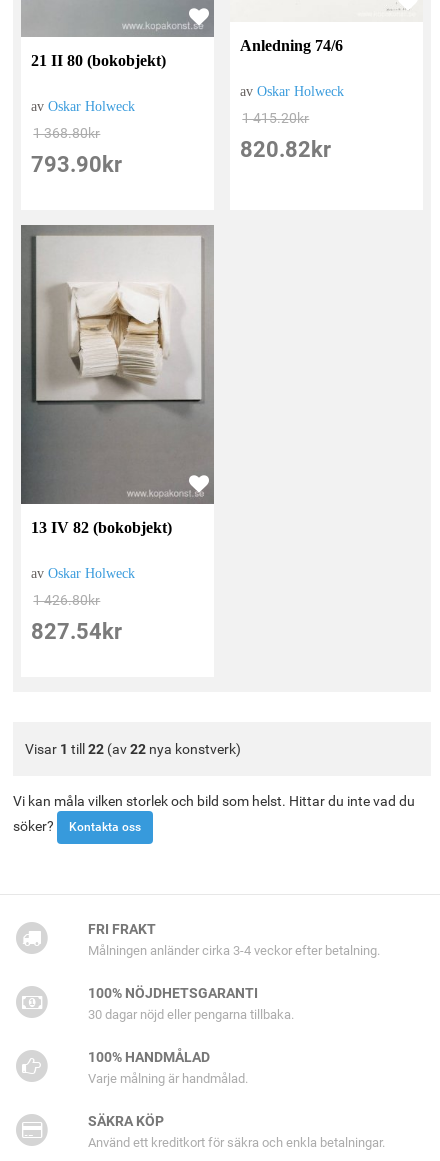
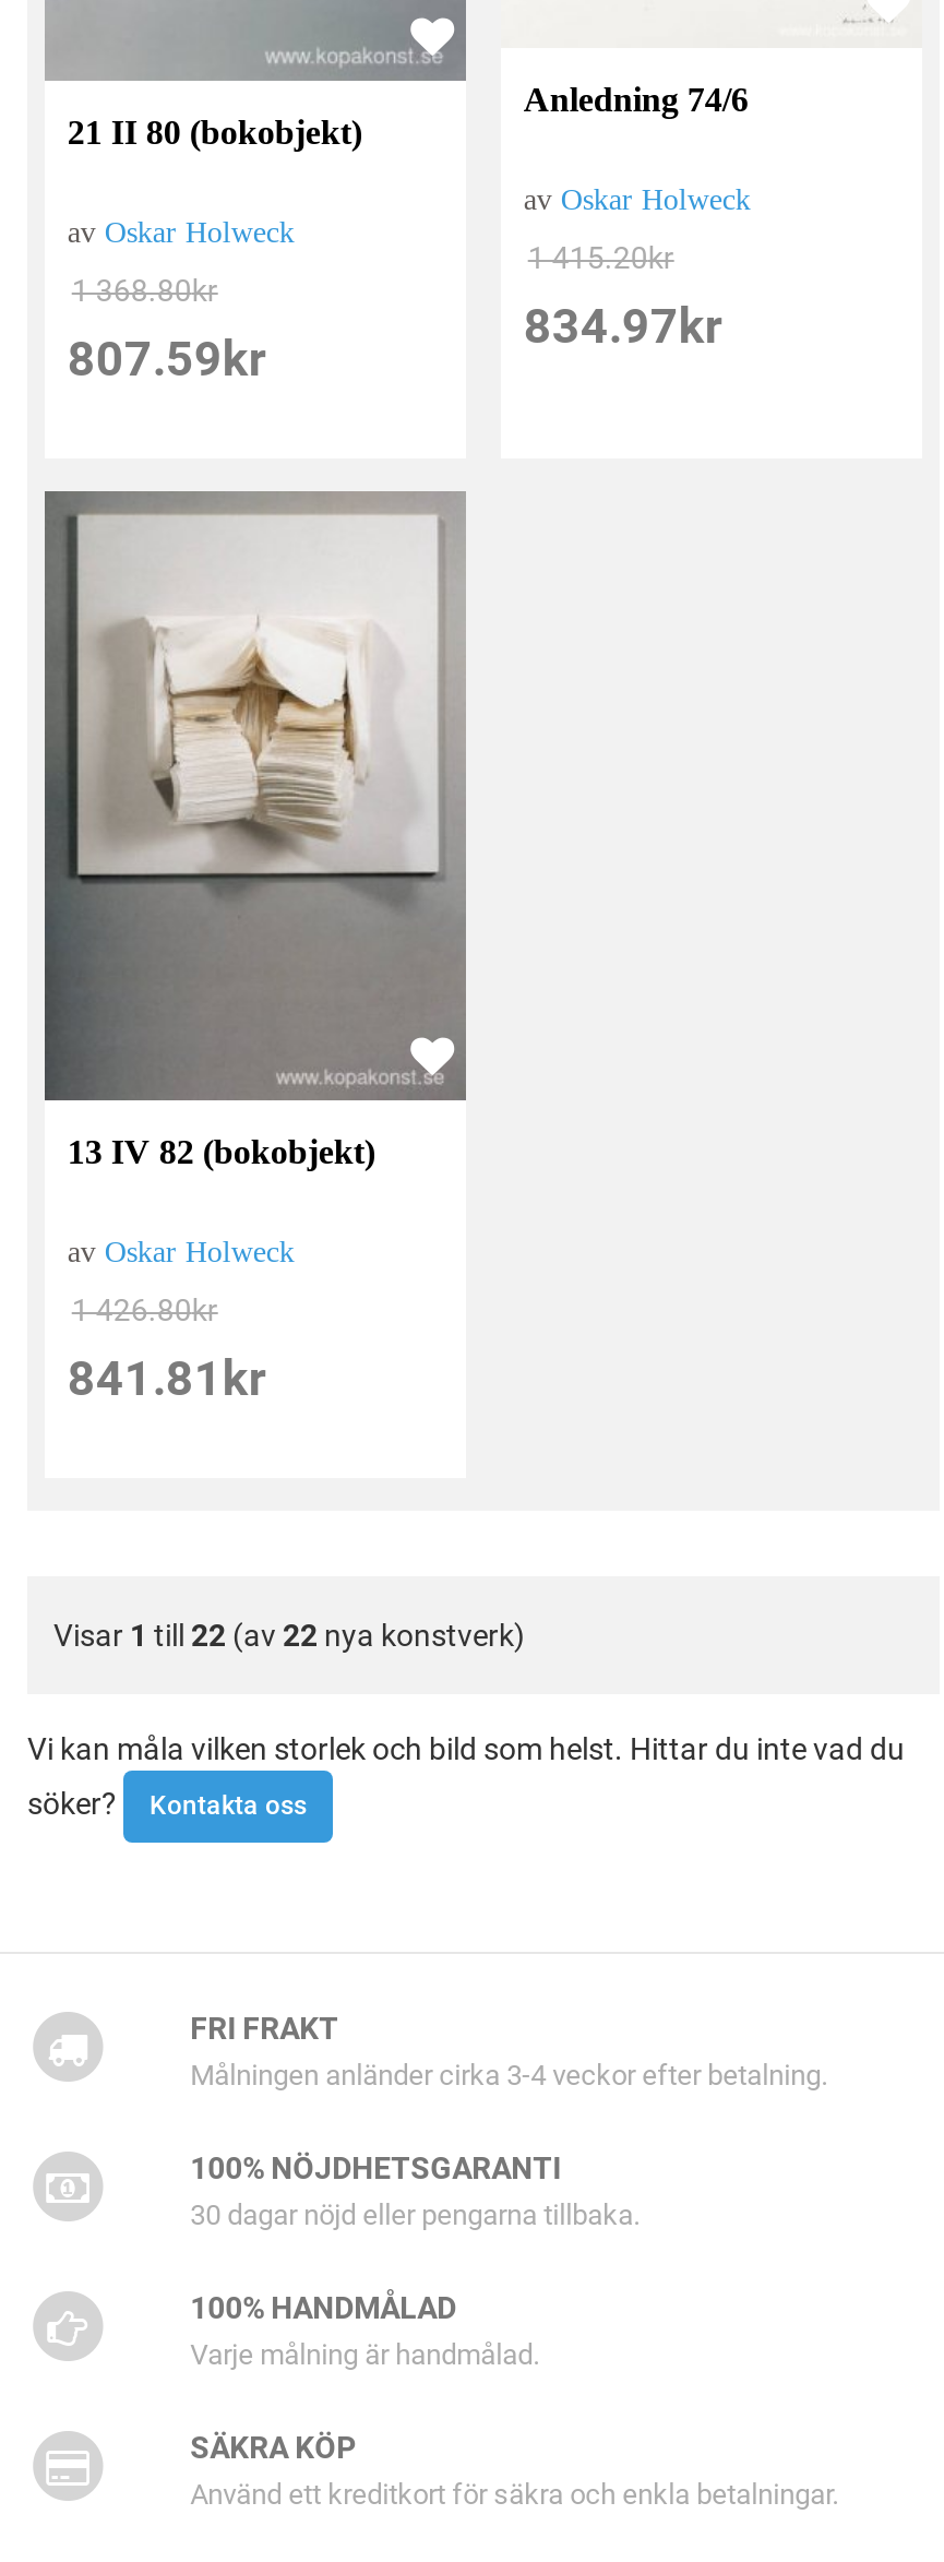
- 820.82kr
+ 834.97kr

- 793.90kr
+ 807.59kr

- 827.54 kr
+ 841.81 kr
